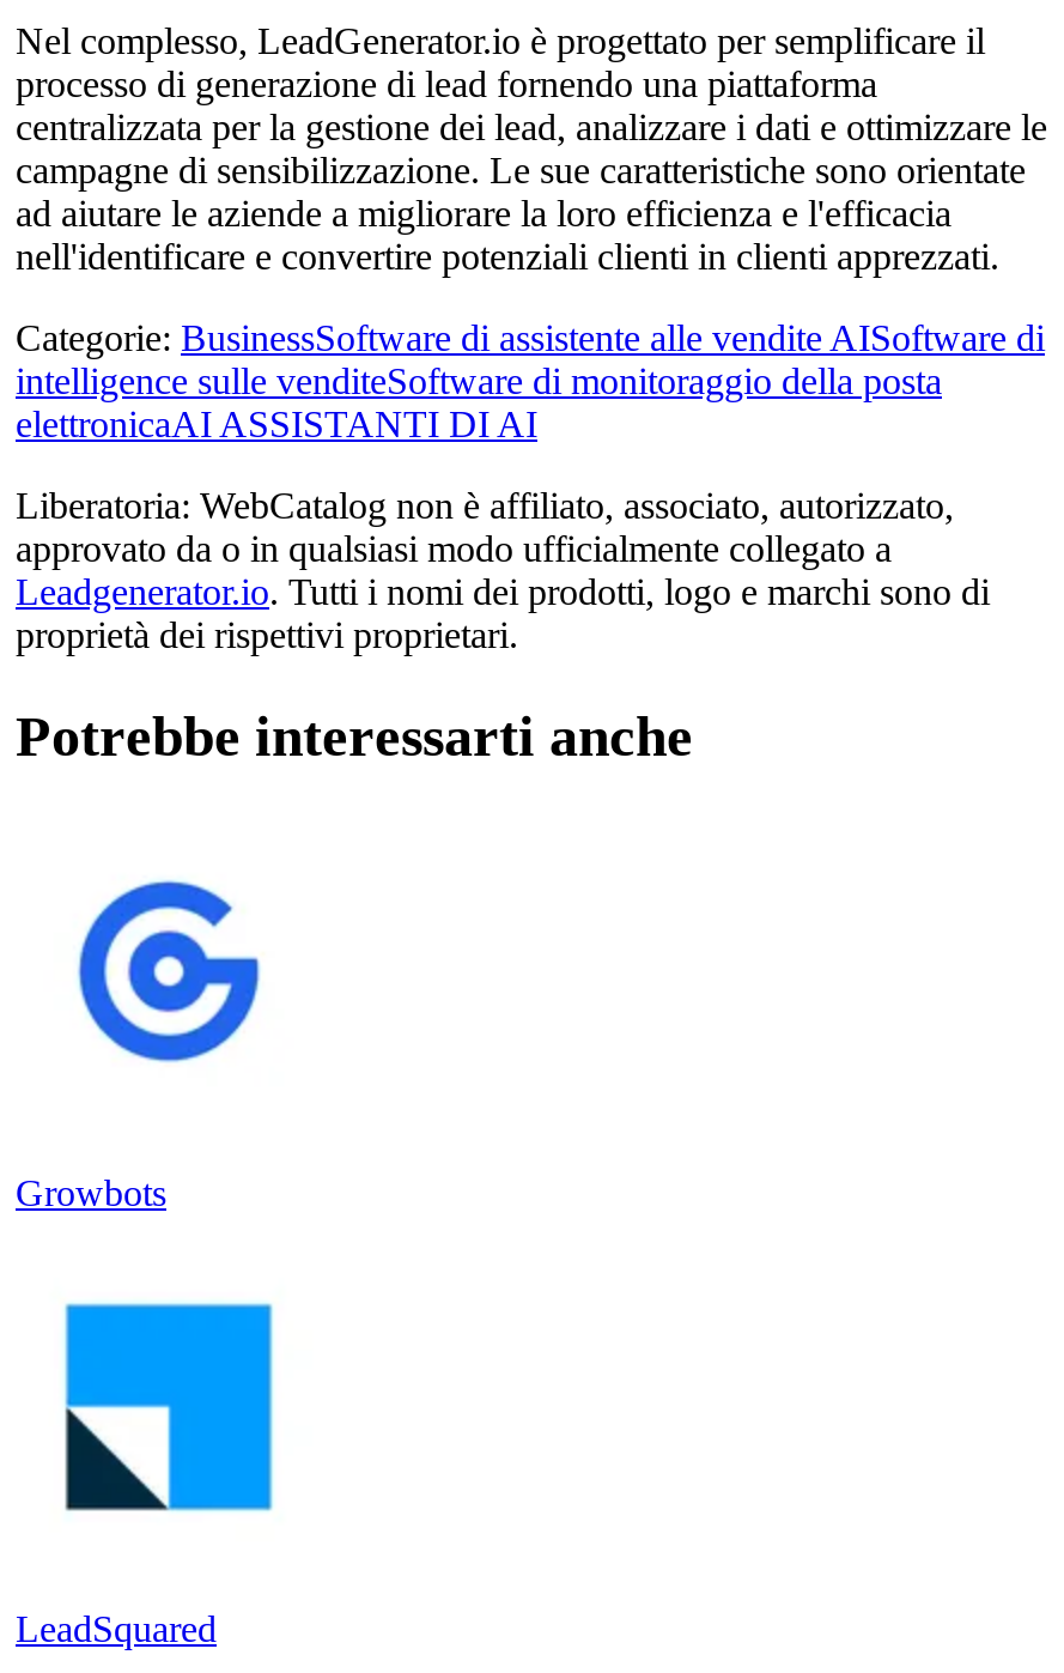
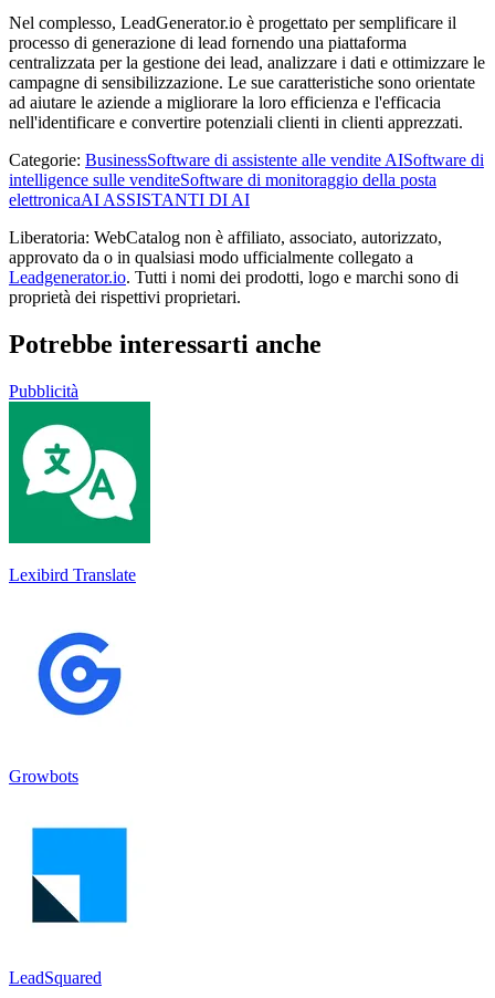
+ [image]
+ Lexibird Translate

+ Pubblicità
